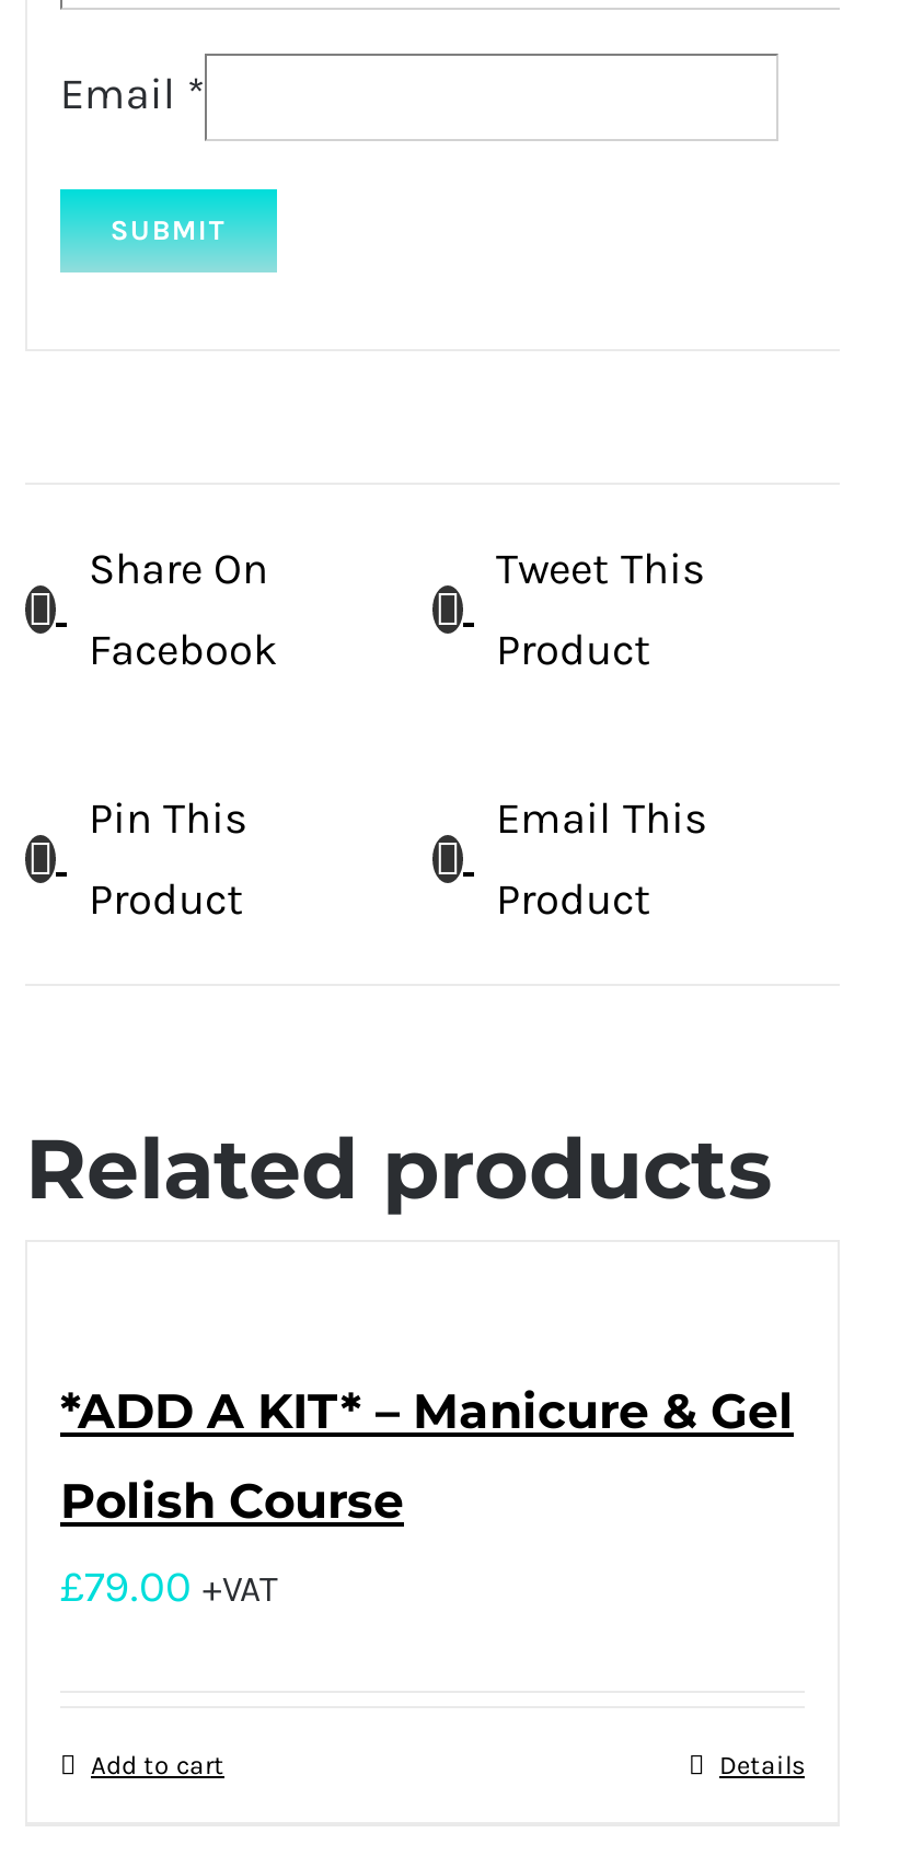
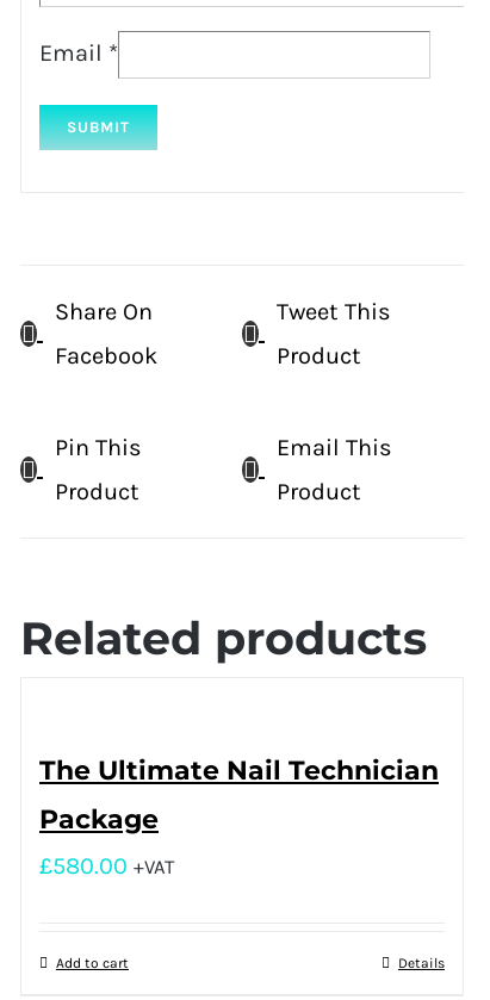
- *ADD A KIT* – Manicure & Gel
+ The Ultimate Nail Technician

- Polish Course
+ Package

- £79.00 +VAT
+ £580.00 +VAT
